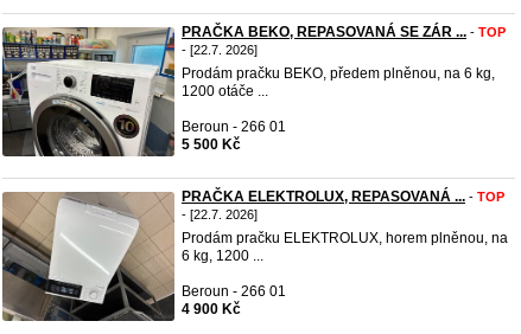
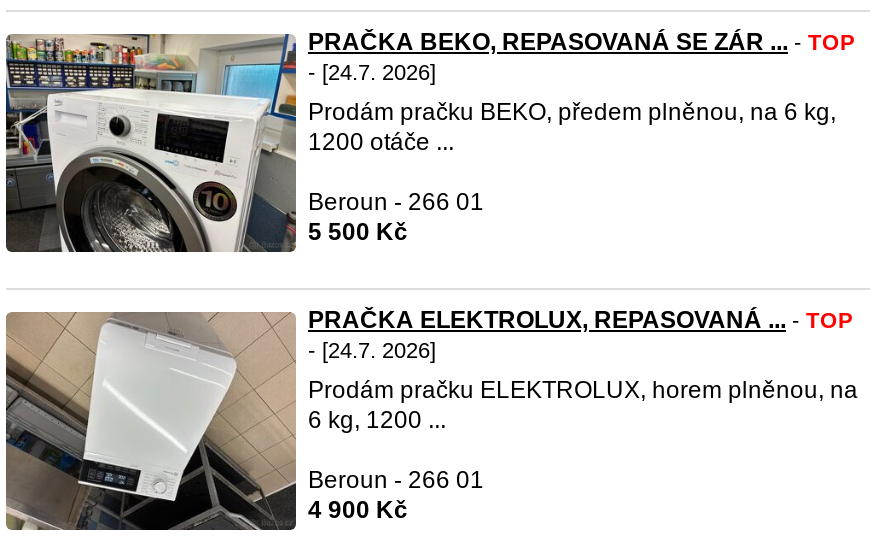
- - [22.7. 2026]
+ - [24.7. 2026]

- - [22.7. 2026]
+ - [24.7. 2026]
